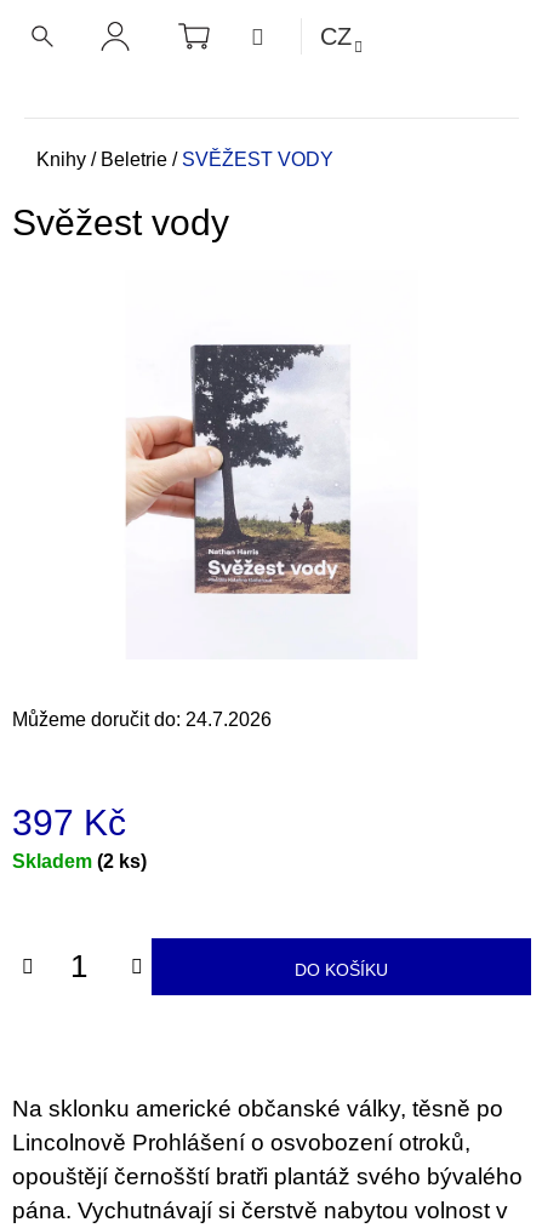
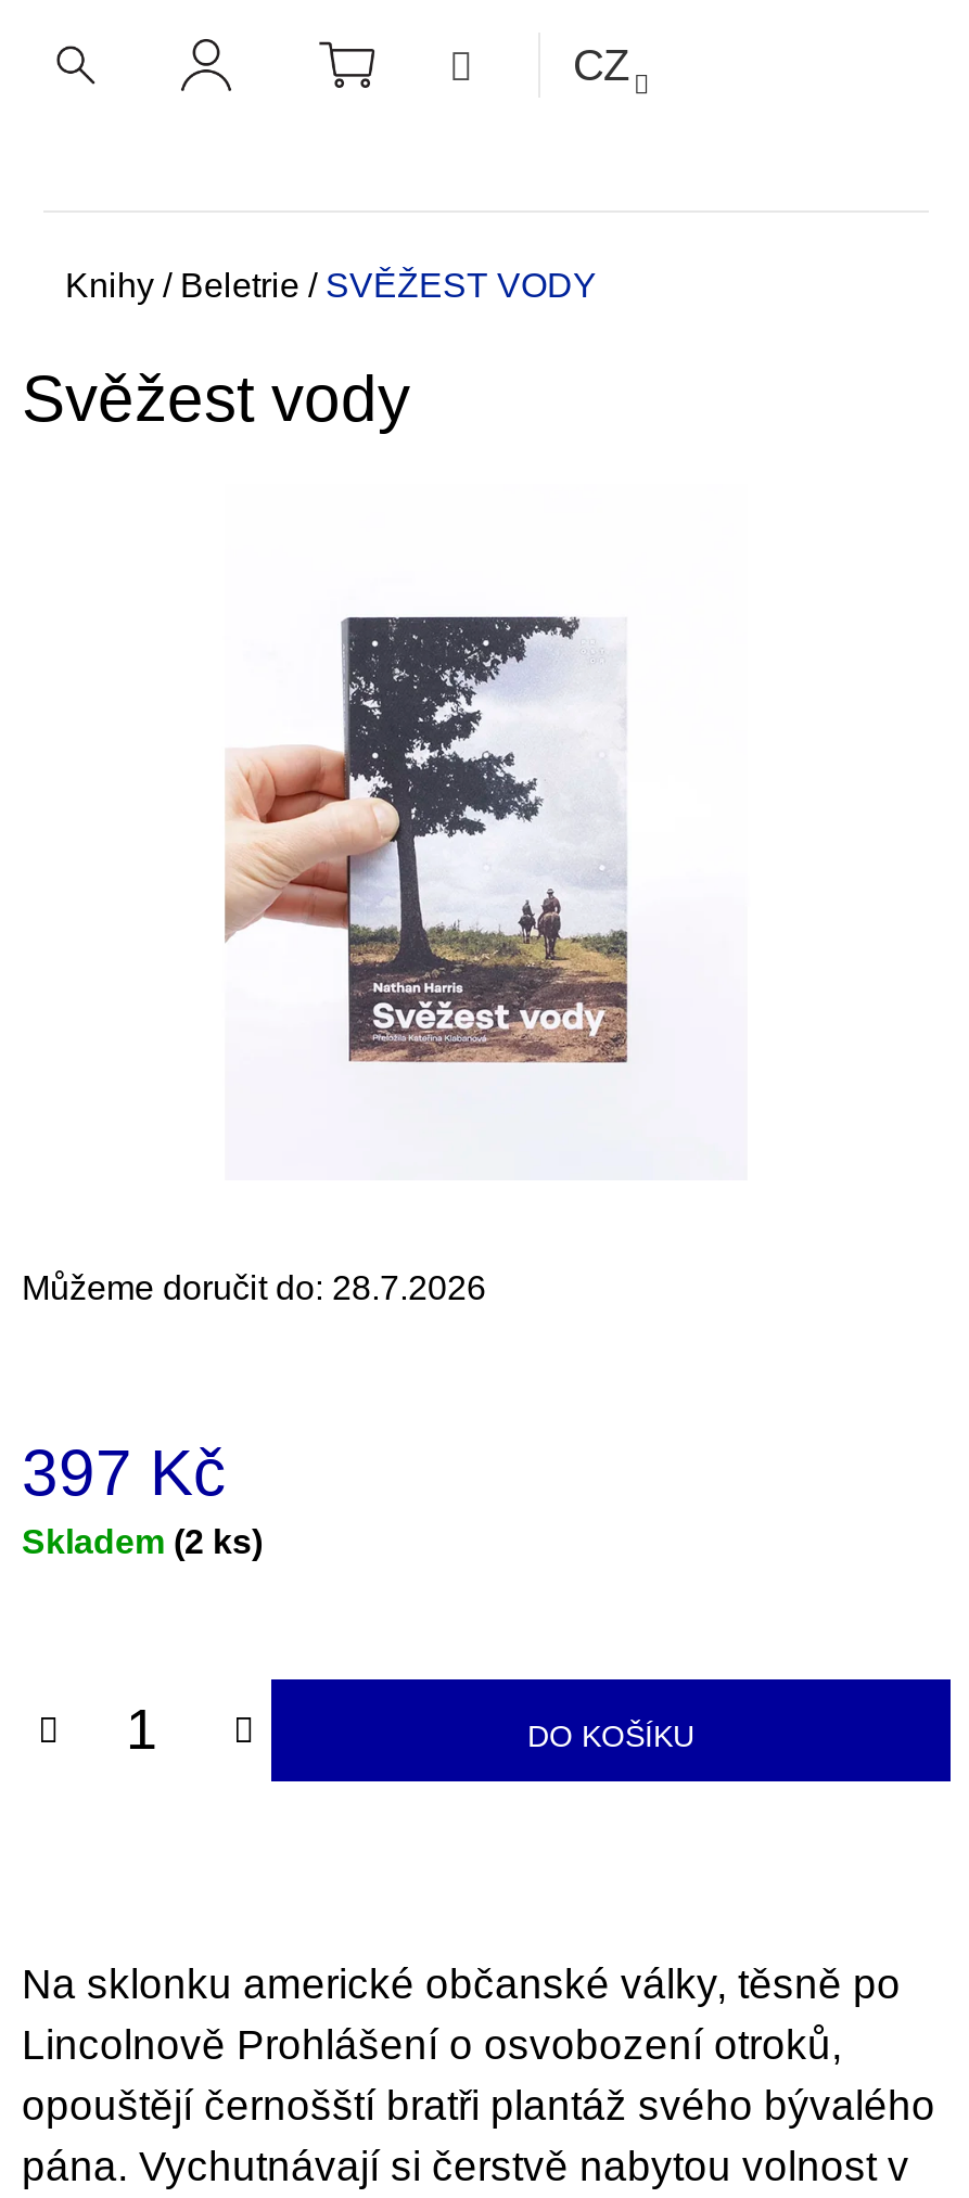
- Můžeme doručit do: 24.7.2026
+ Můžeme doručit do: 28.7.2026
